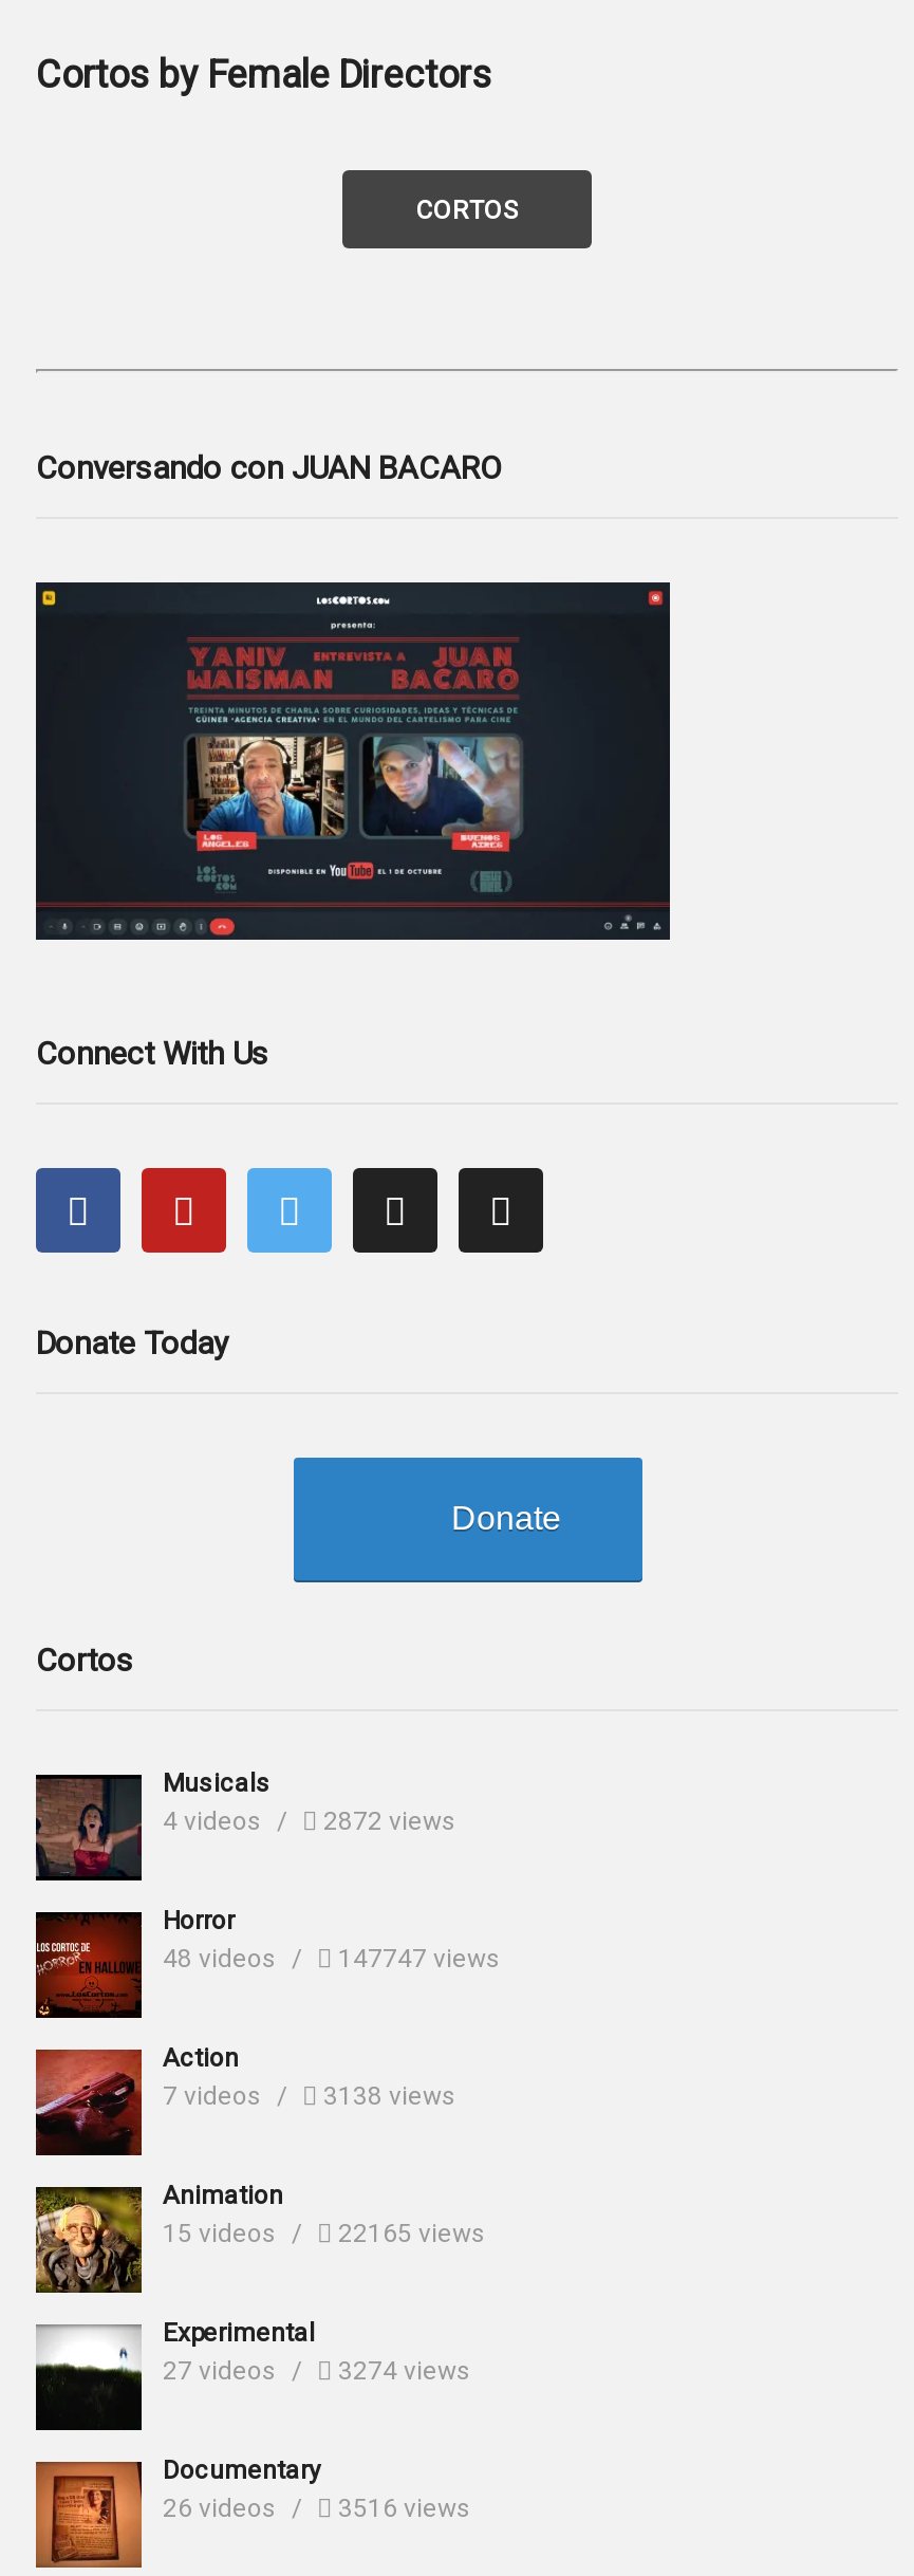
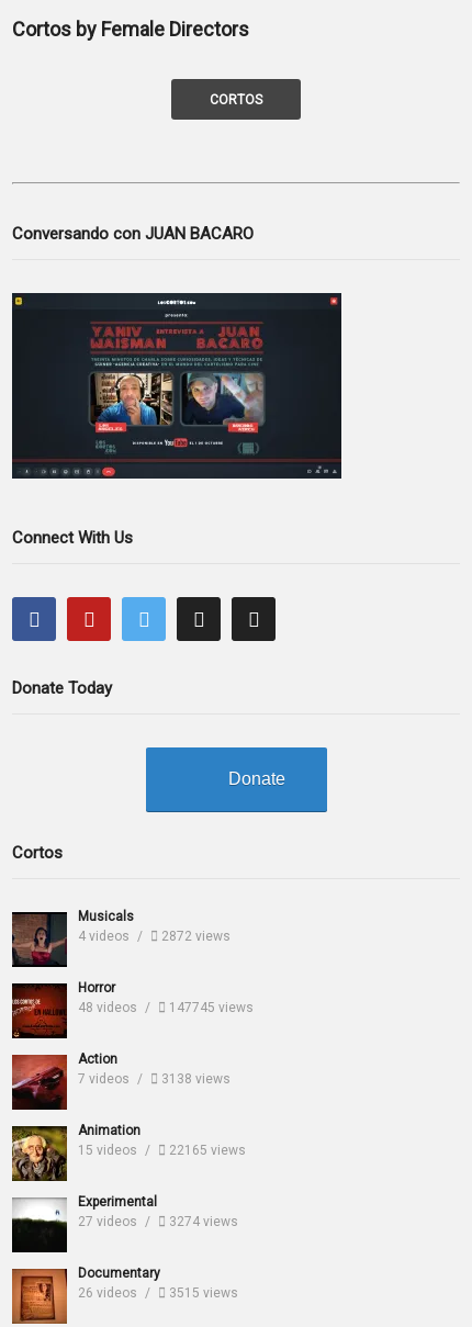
- 48 videos 147747 views
+ 48 videos 147745 views

- 26 videos 3516 views
+ 26 videos 3515 views
